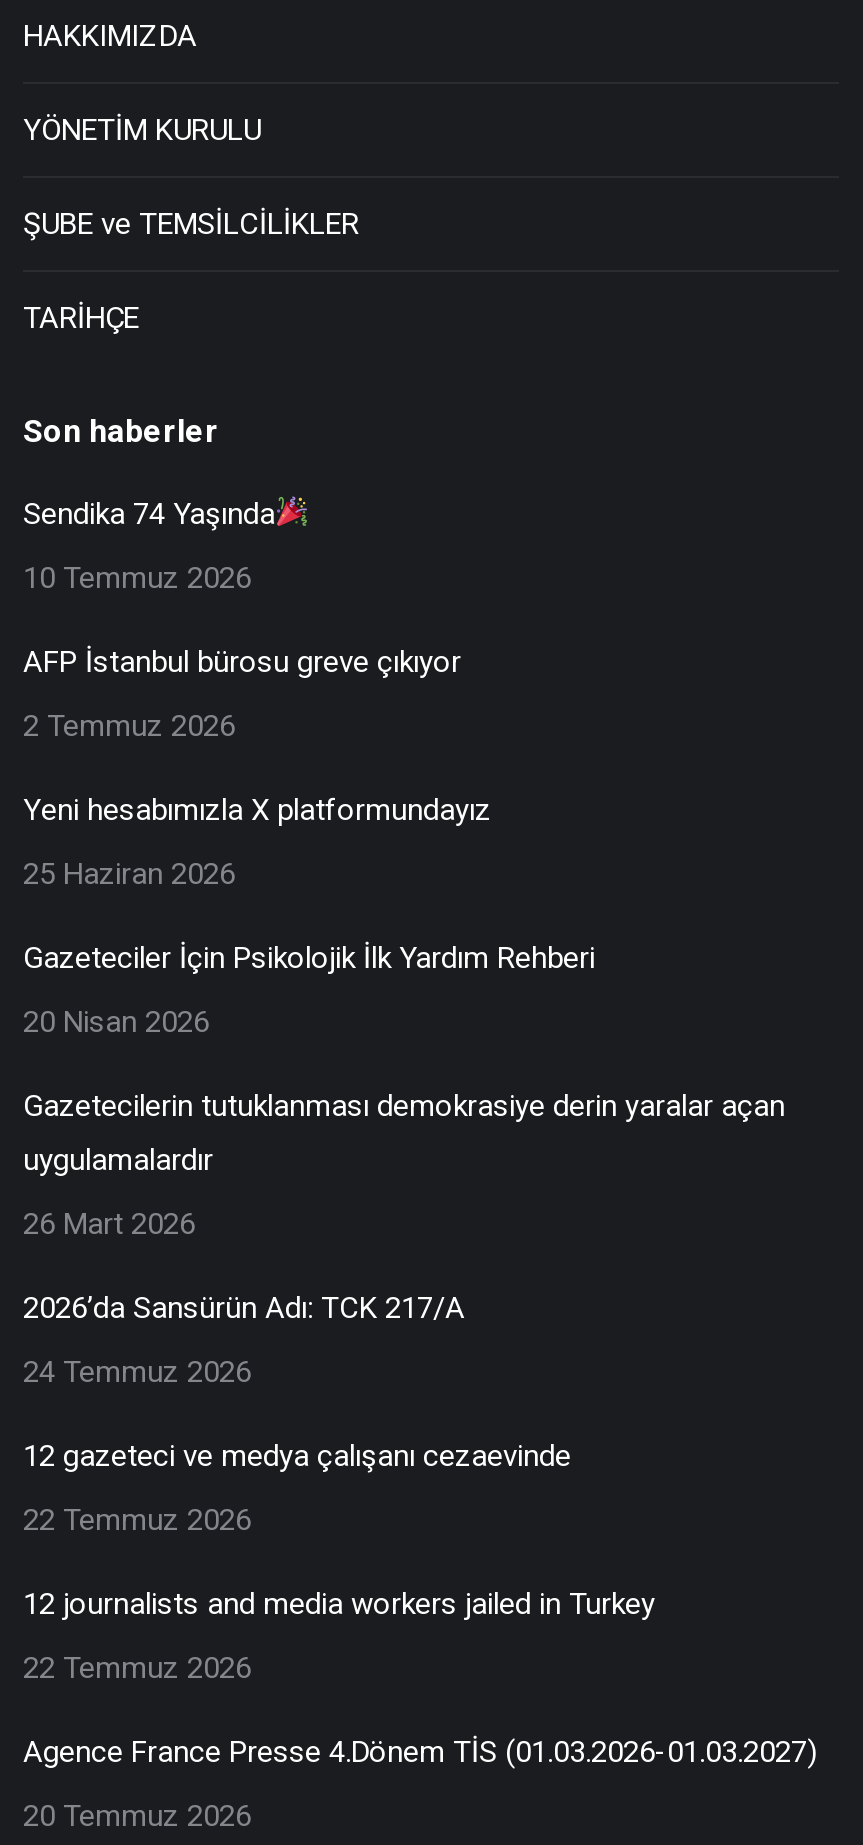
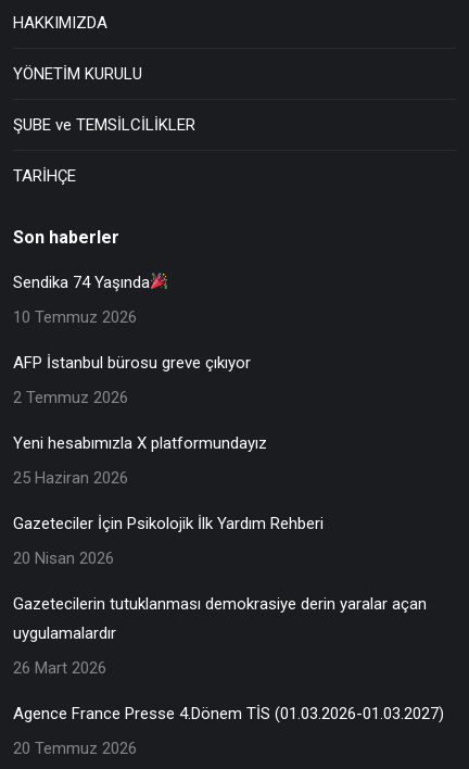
- 2026’da Sansürün Adı: TCK 217/A
- 24 Temmuz 2026
- 12 gazeteci ve medya çalışanı cezaevinde
- 22 Temmuz 2026
- 12 journalists and media workers jailed in Turkey
- 22 Temmuz 2026
